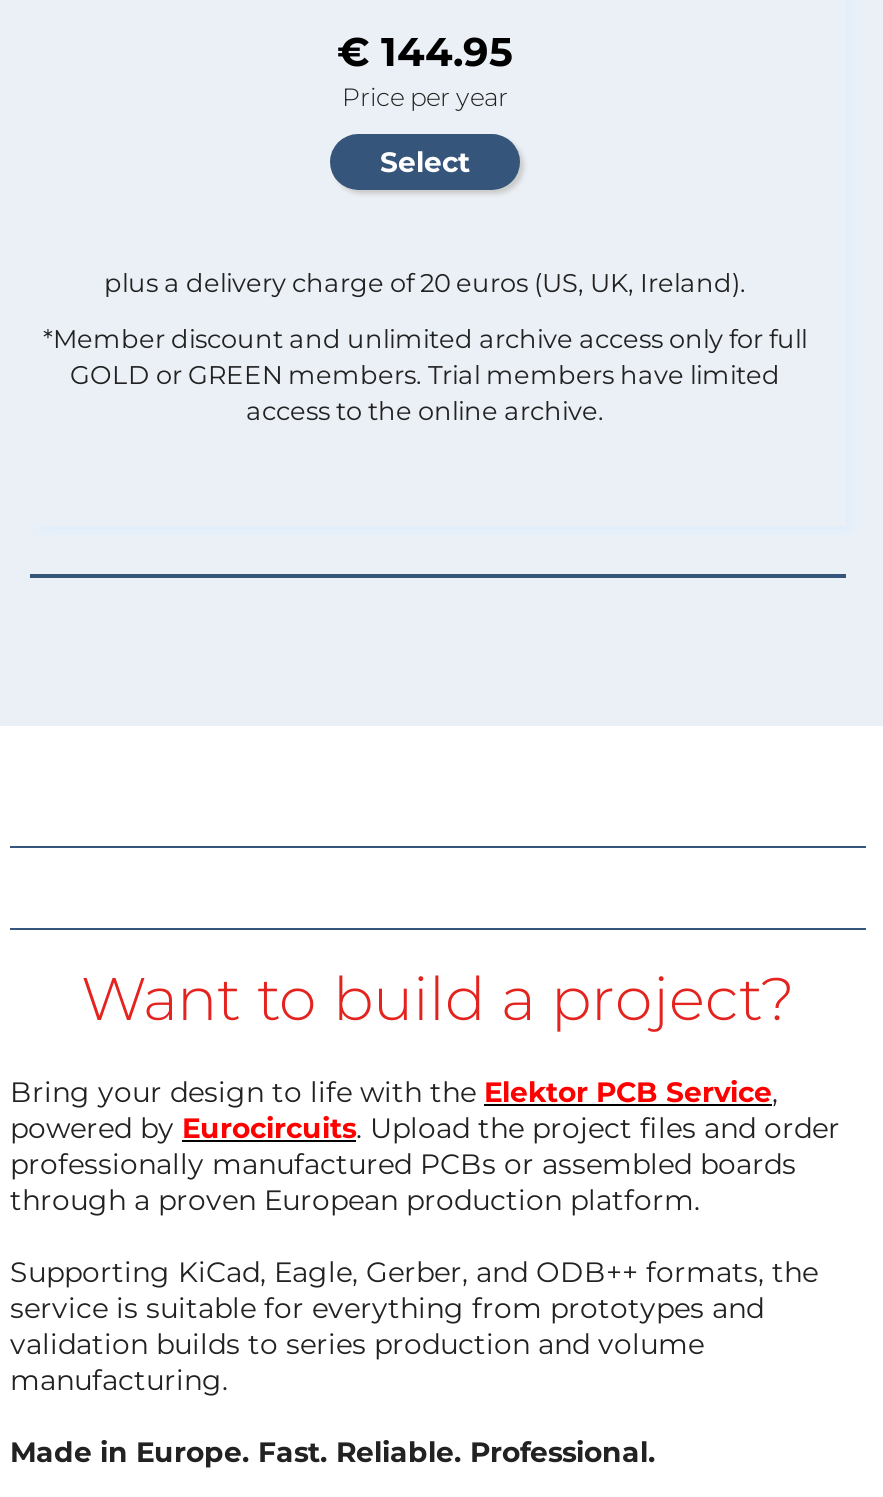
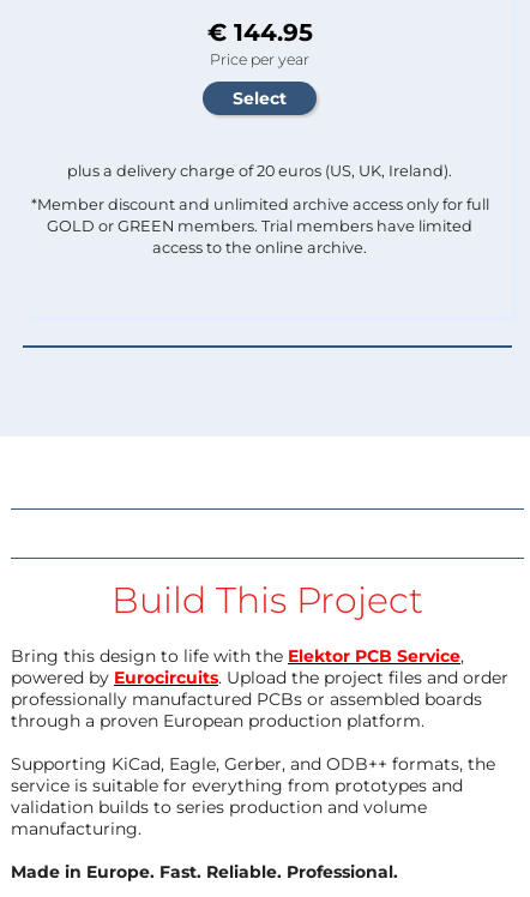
- Want to build a project?
+ Build This Project

- Bring your design to life with the Elektor PCB Service,
+ Bring this design to life with the Elektor PCB Service,
